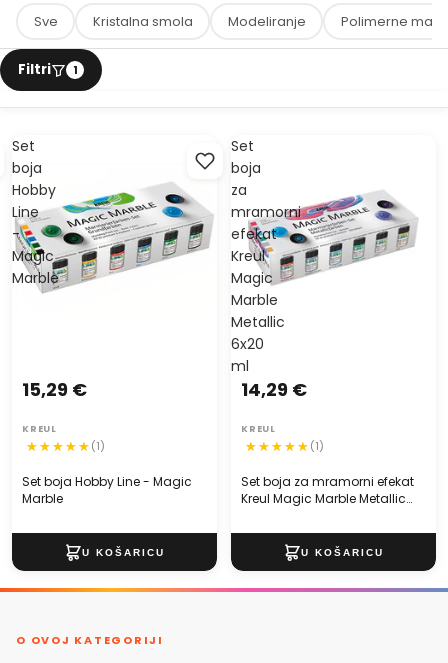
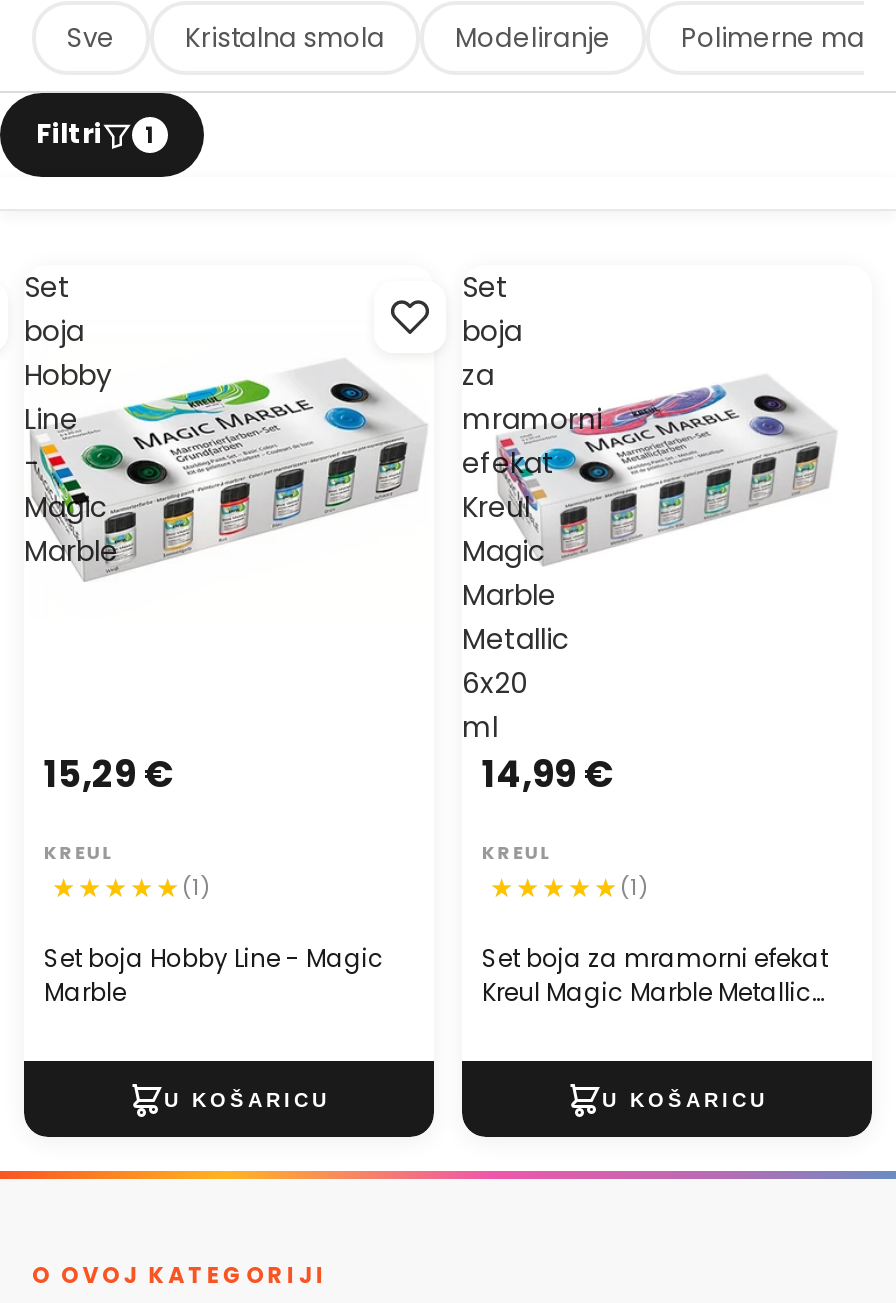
- 14,29 €
+ 14,99 €
